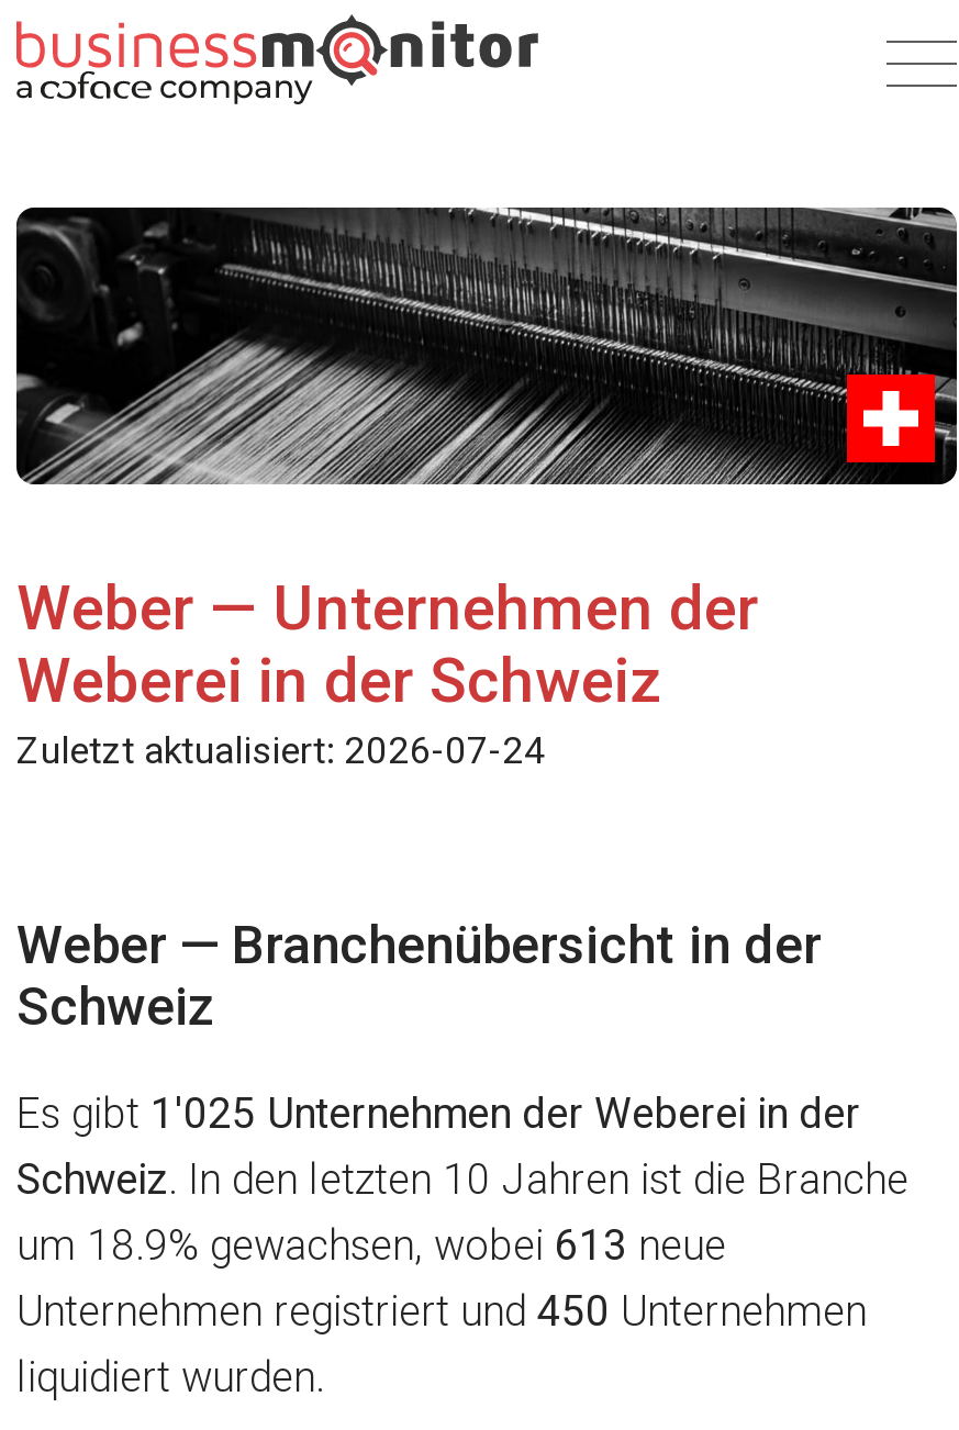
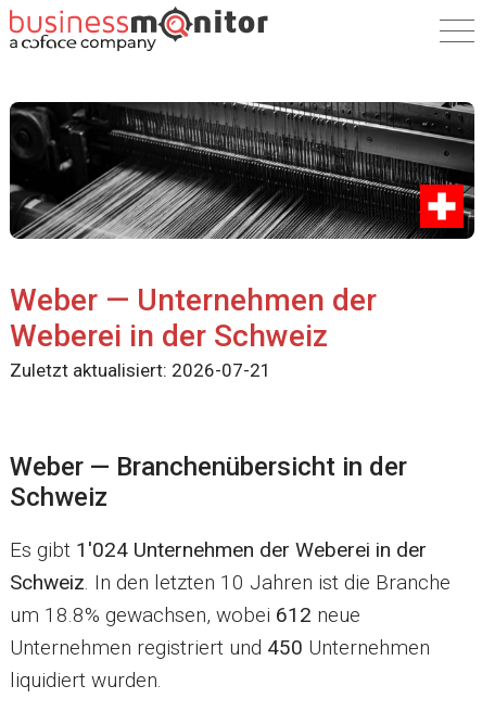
- Zuletzt aktualisiert: 2026-07-24
+ Zuletzt aktualisiert: 2026-07-21

- Es gibt 1'025 Unternehmen der Weberei in der
+ Es gibt 1'024 Unternehmen der Weberei in der

- um 18.9% gewachsen, wobei 613 neue
+ um 18.8% gewachsen, wobei 612 neue
